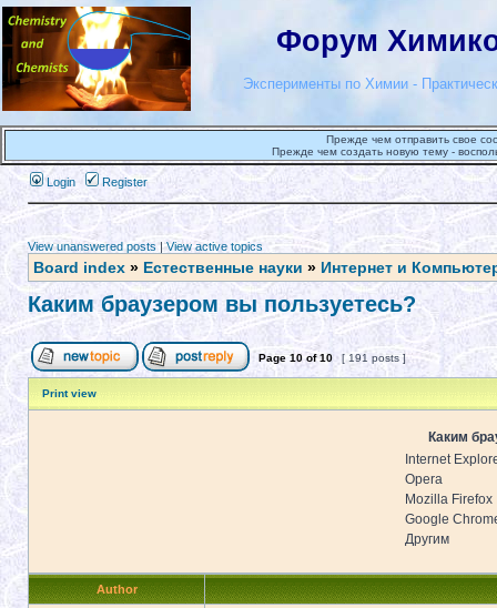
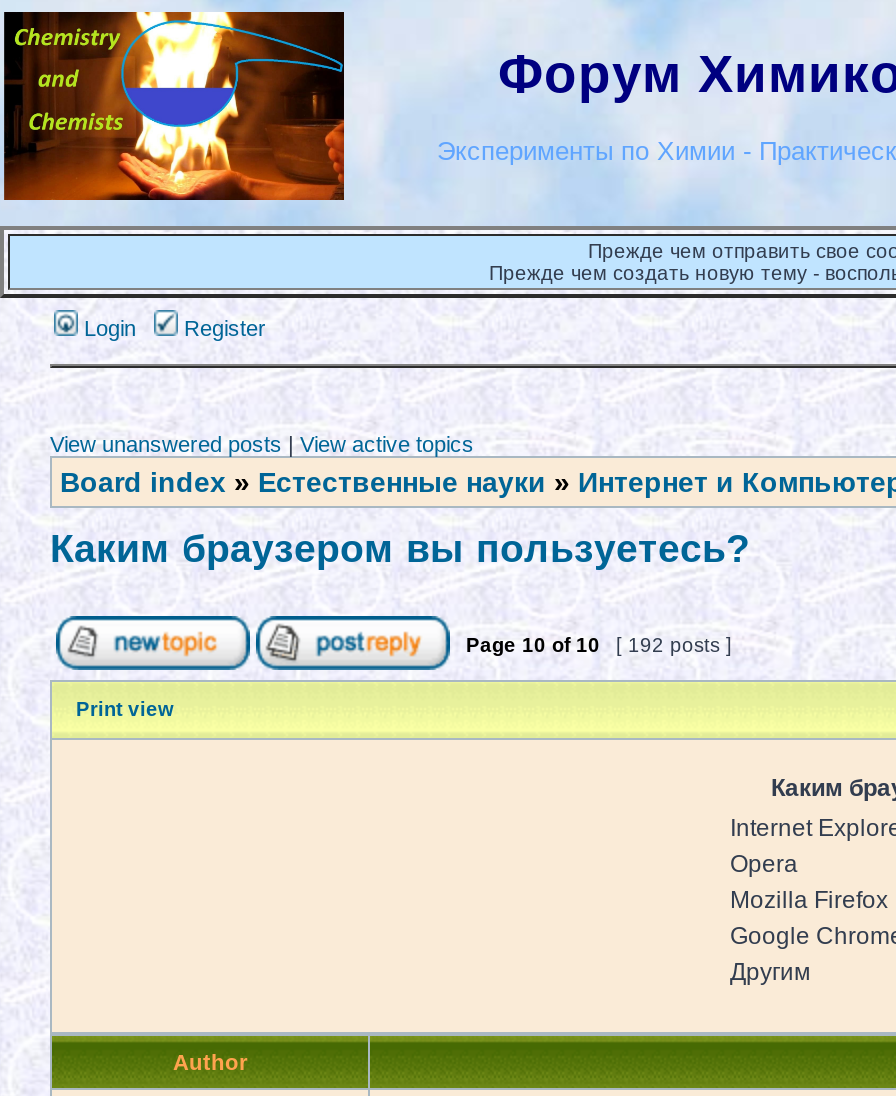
- Page 10 of 10 [ 191 posts ]
+ Page 10 of 10 [ 192 posts ]
